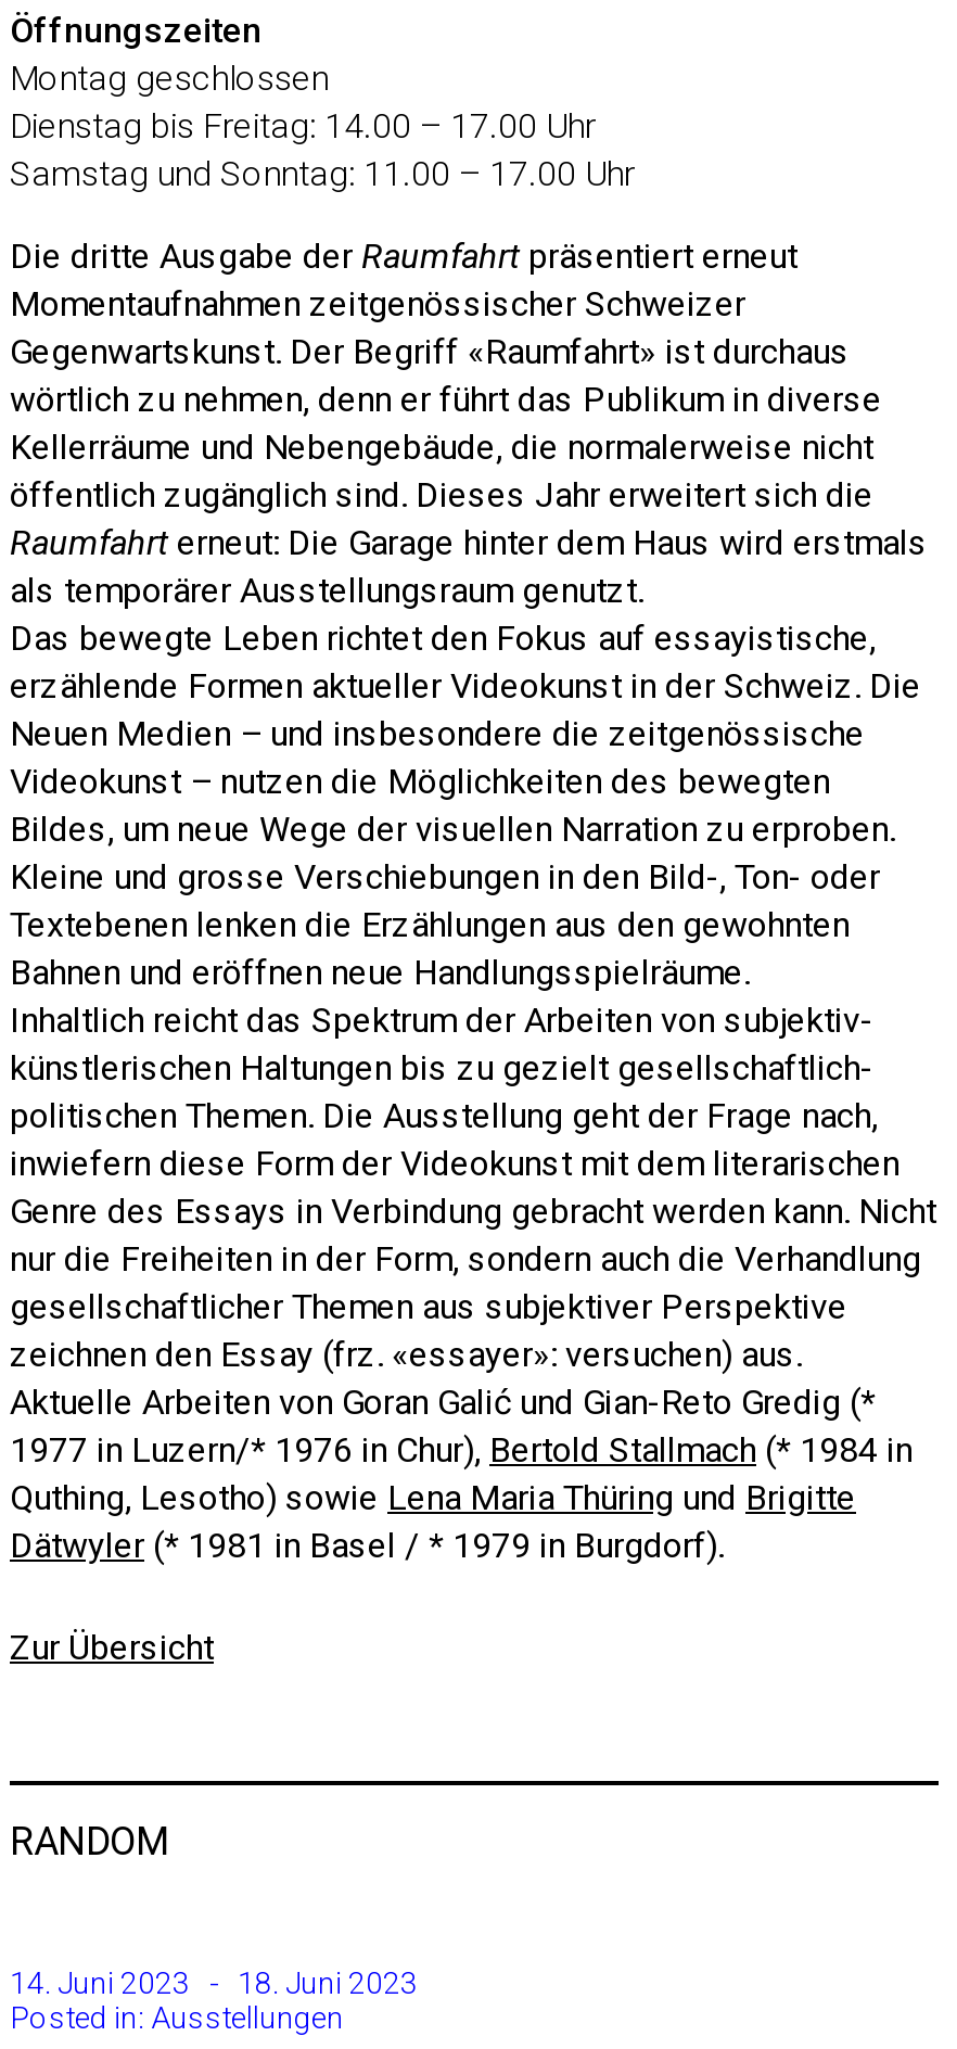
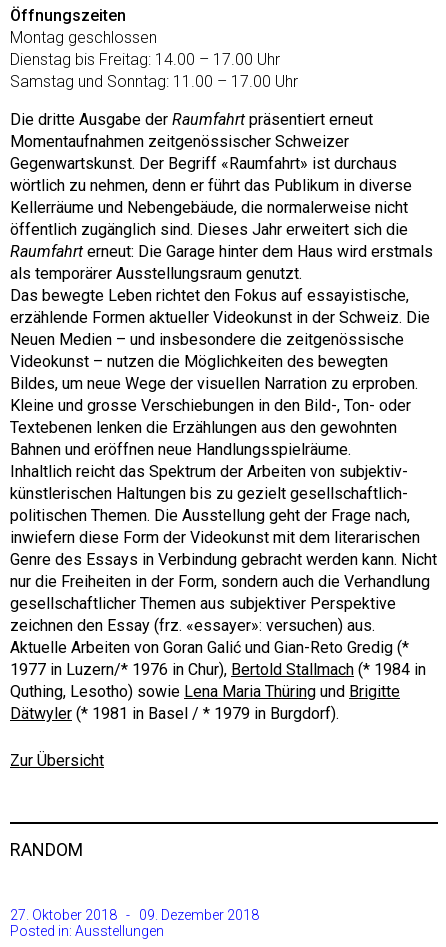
- 14. Juni 2023 - 18. Juni 2023
+ 27. Oktober 2018 - 09. Dezember 2018
